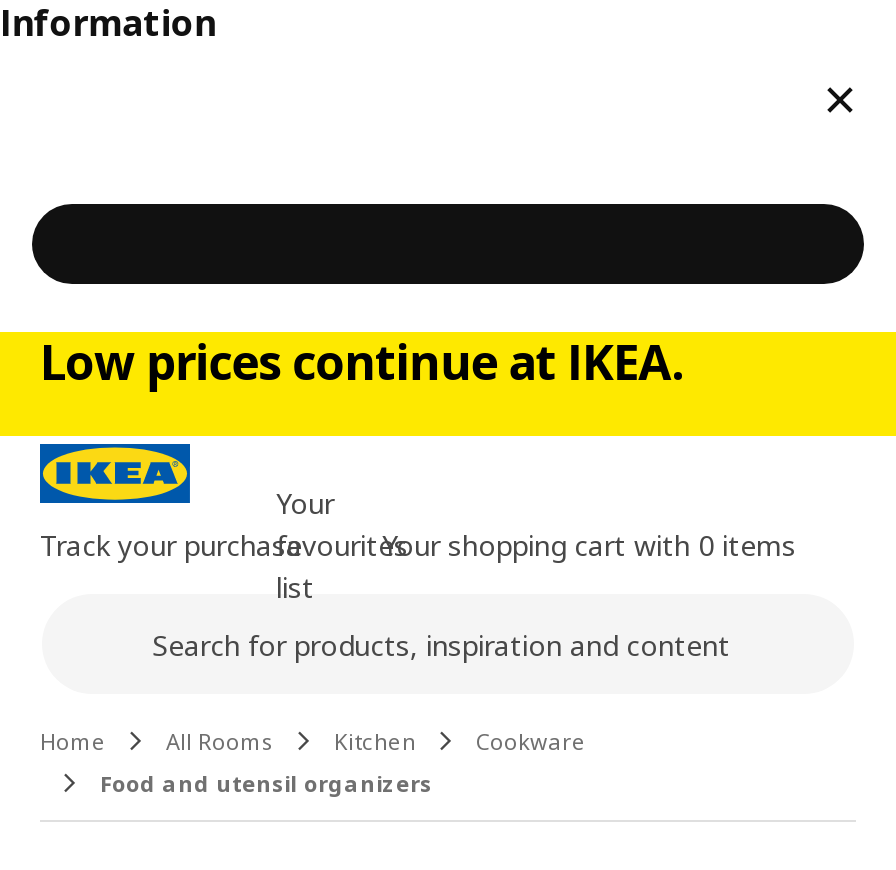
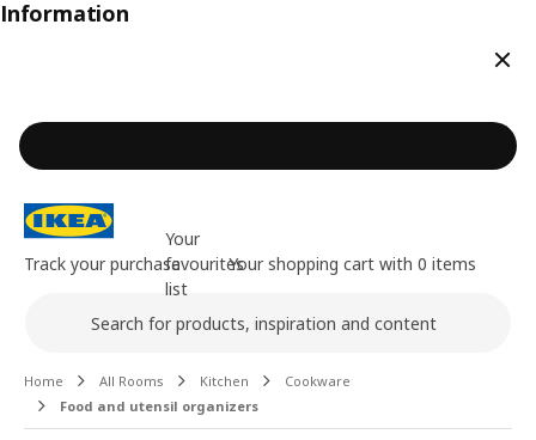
- Low prices continue at IKEA.
